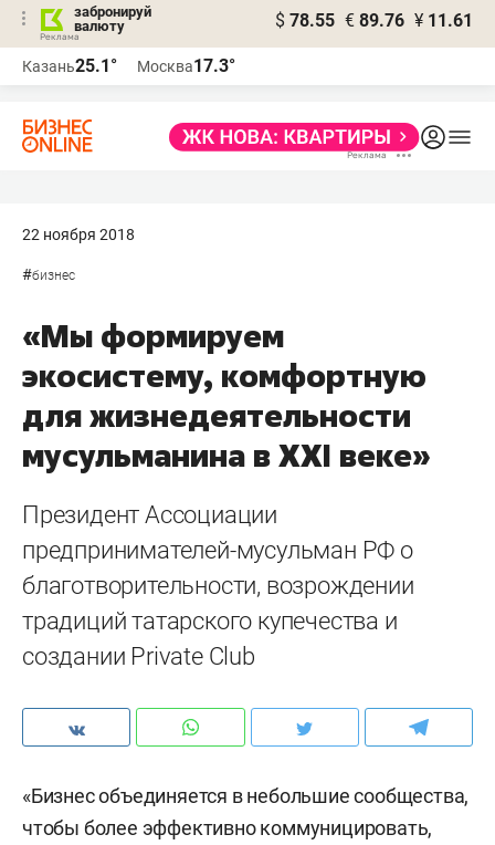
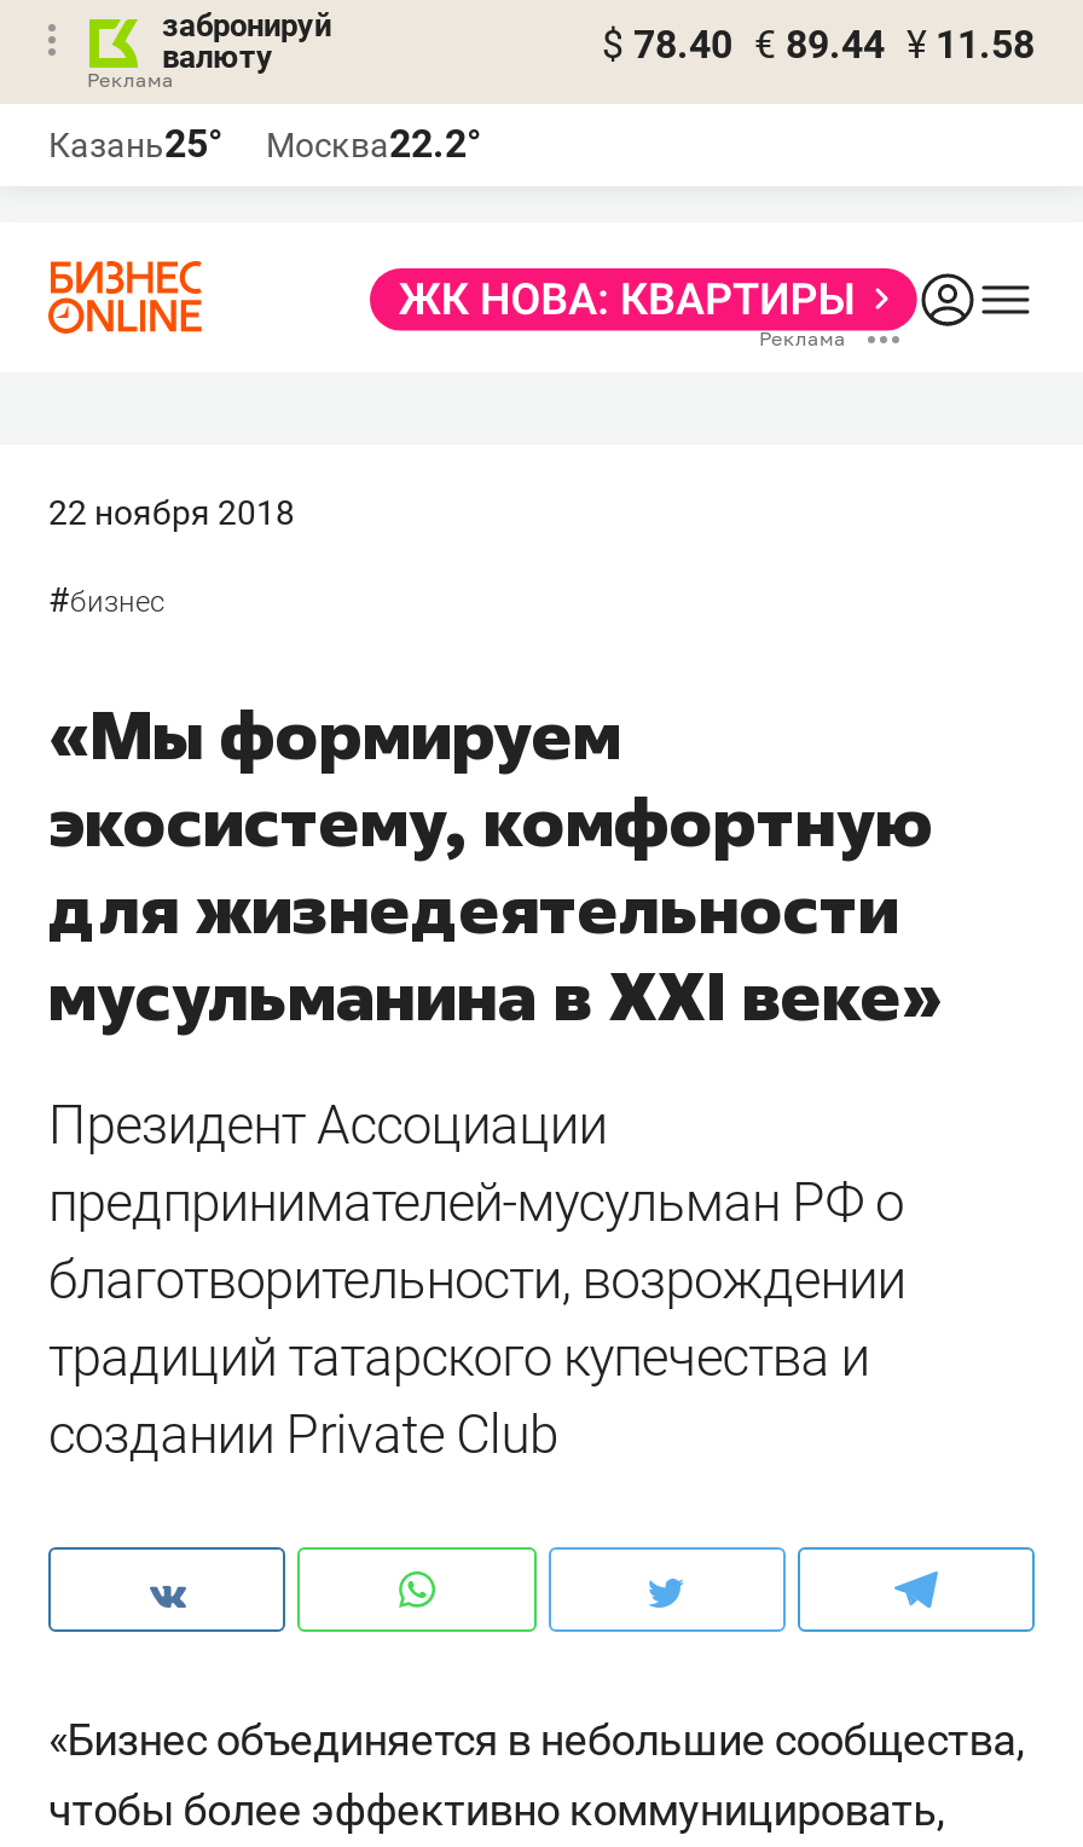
- $ 78.55 € 89.76 ¥ 11.61
+ $ 78.40 € 89.44 ¥ 11.58

- Казань25.1°
+ Казань25°

- Москва17.3°
+ Москва22.2°
